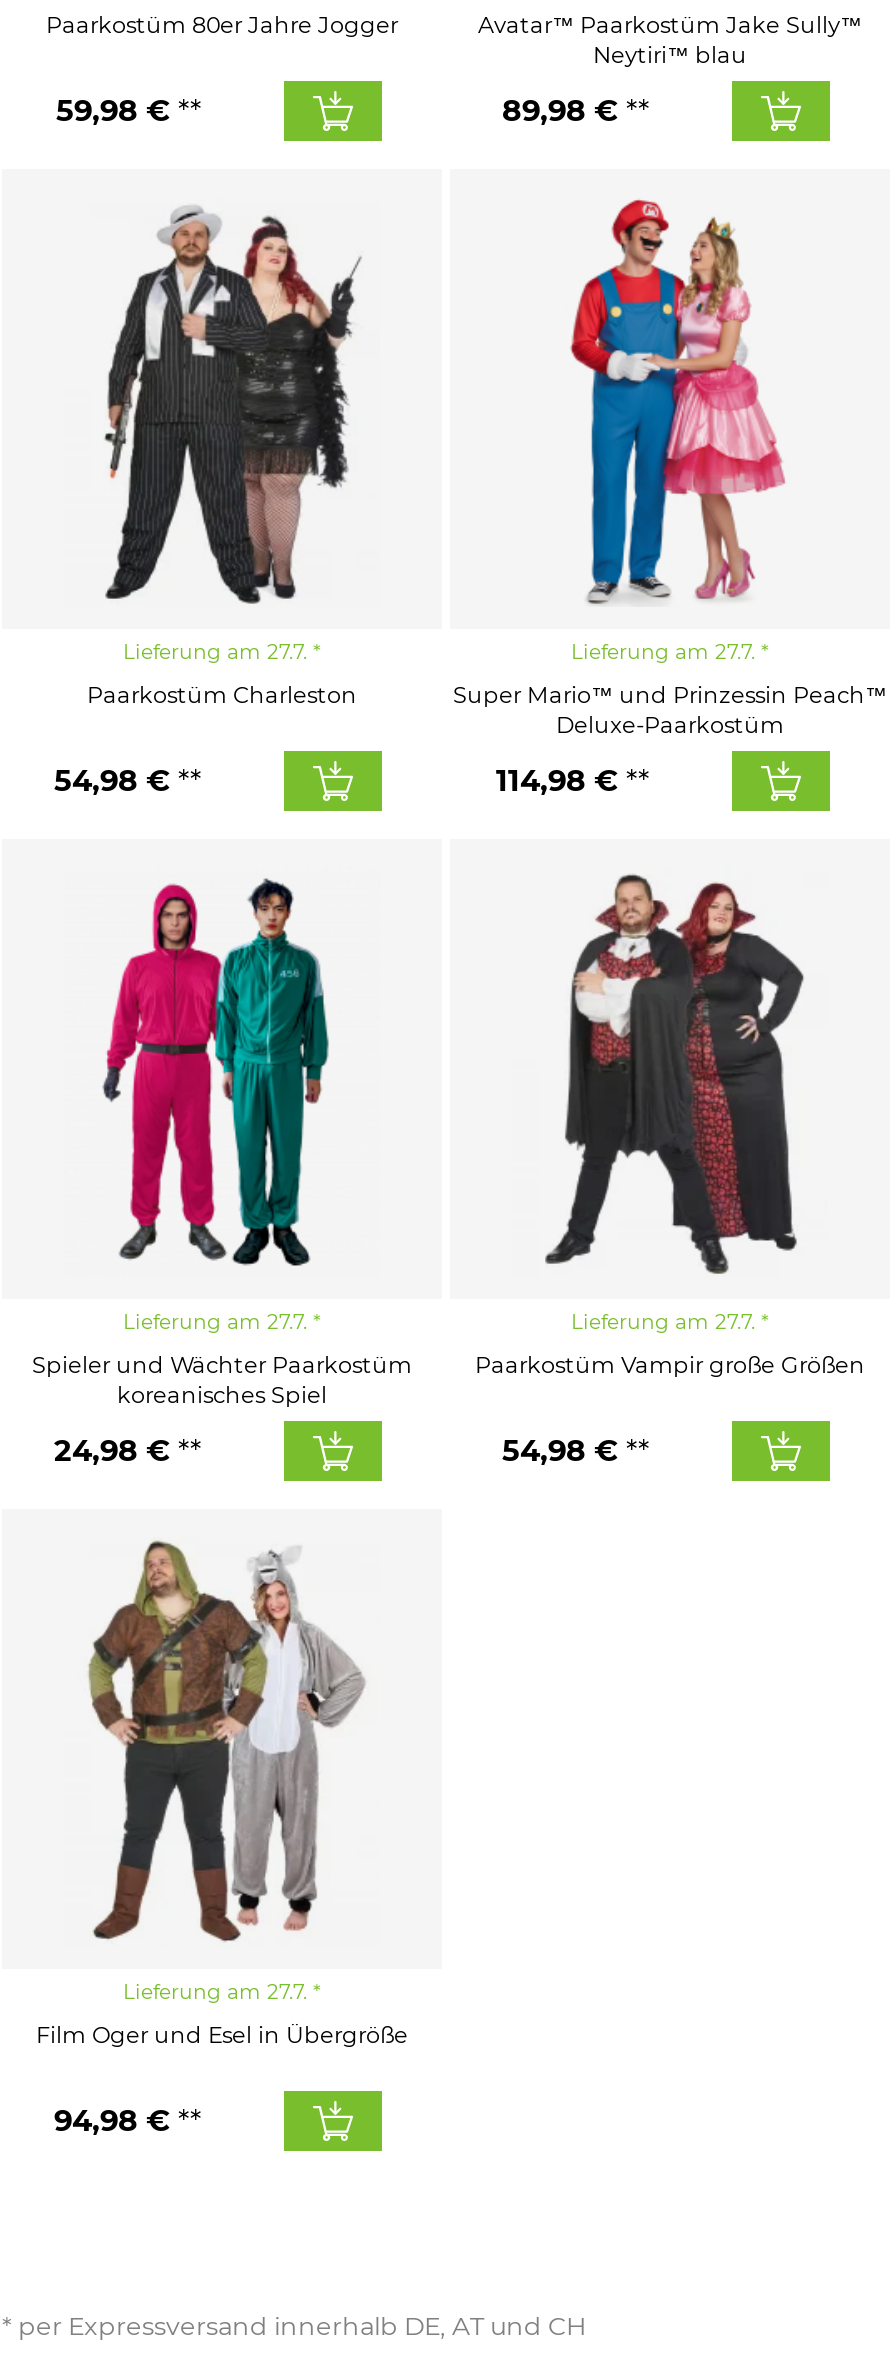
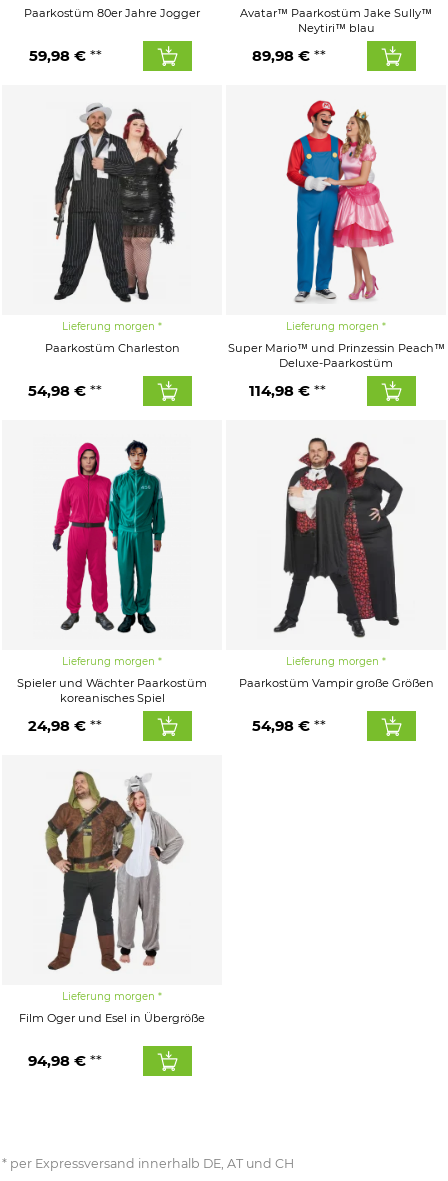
- Lieferung am 27.7.
+ Lieferung morgen

- Lieferung am 27.7.
+ Lieferung morgen

- Lieferung am 27.7.
+ Lieferung morgen

- Lieferung am 27.7.
+ Lieferung morgen

- Lieferung am 27.7.
+ Lieferung morgen
